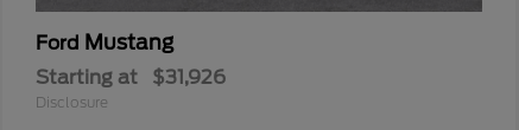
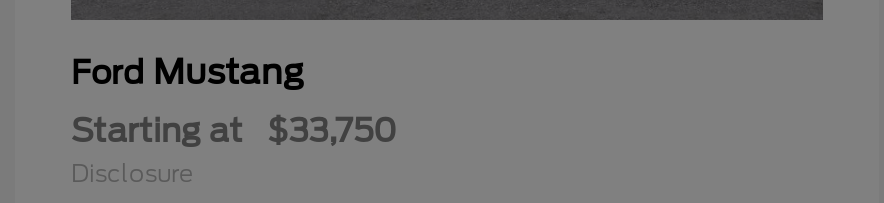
- Starting at $31,926
+ Starting at $33,750
